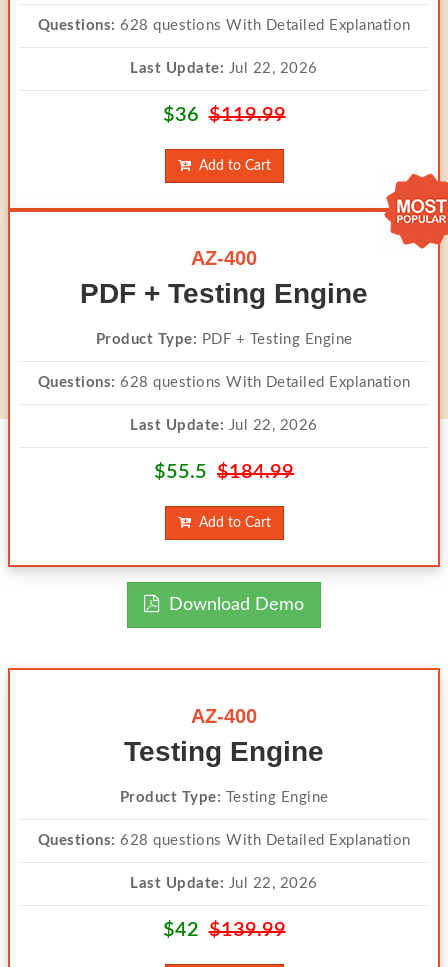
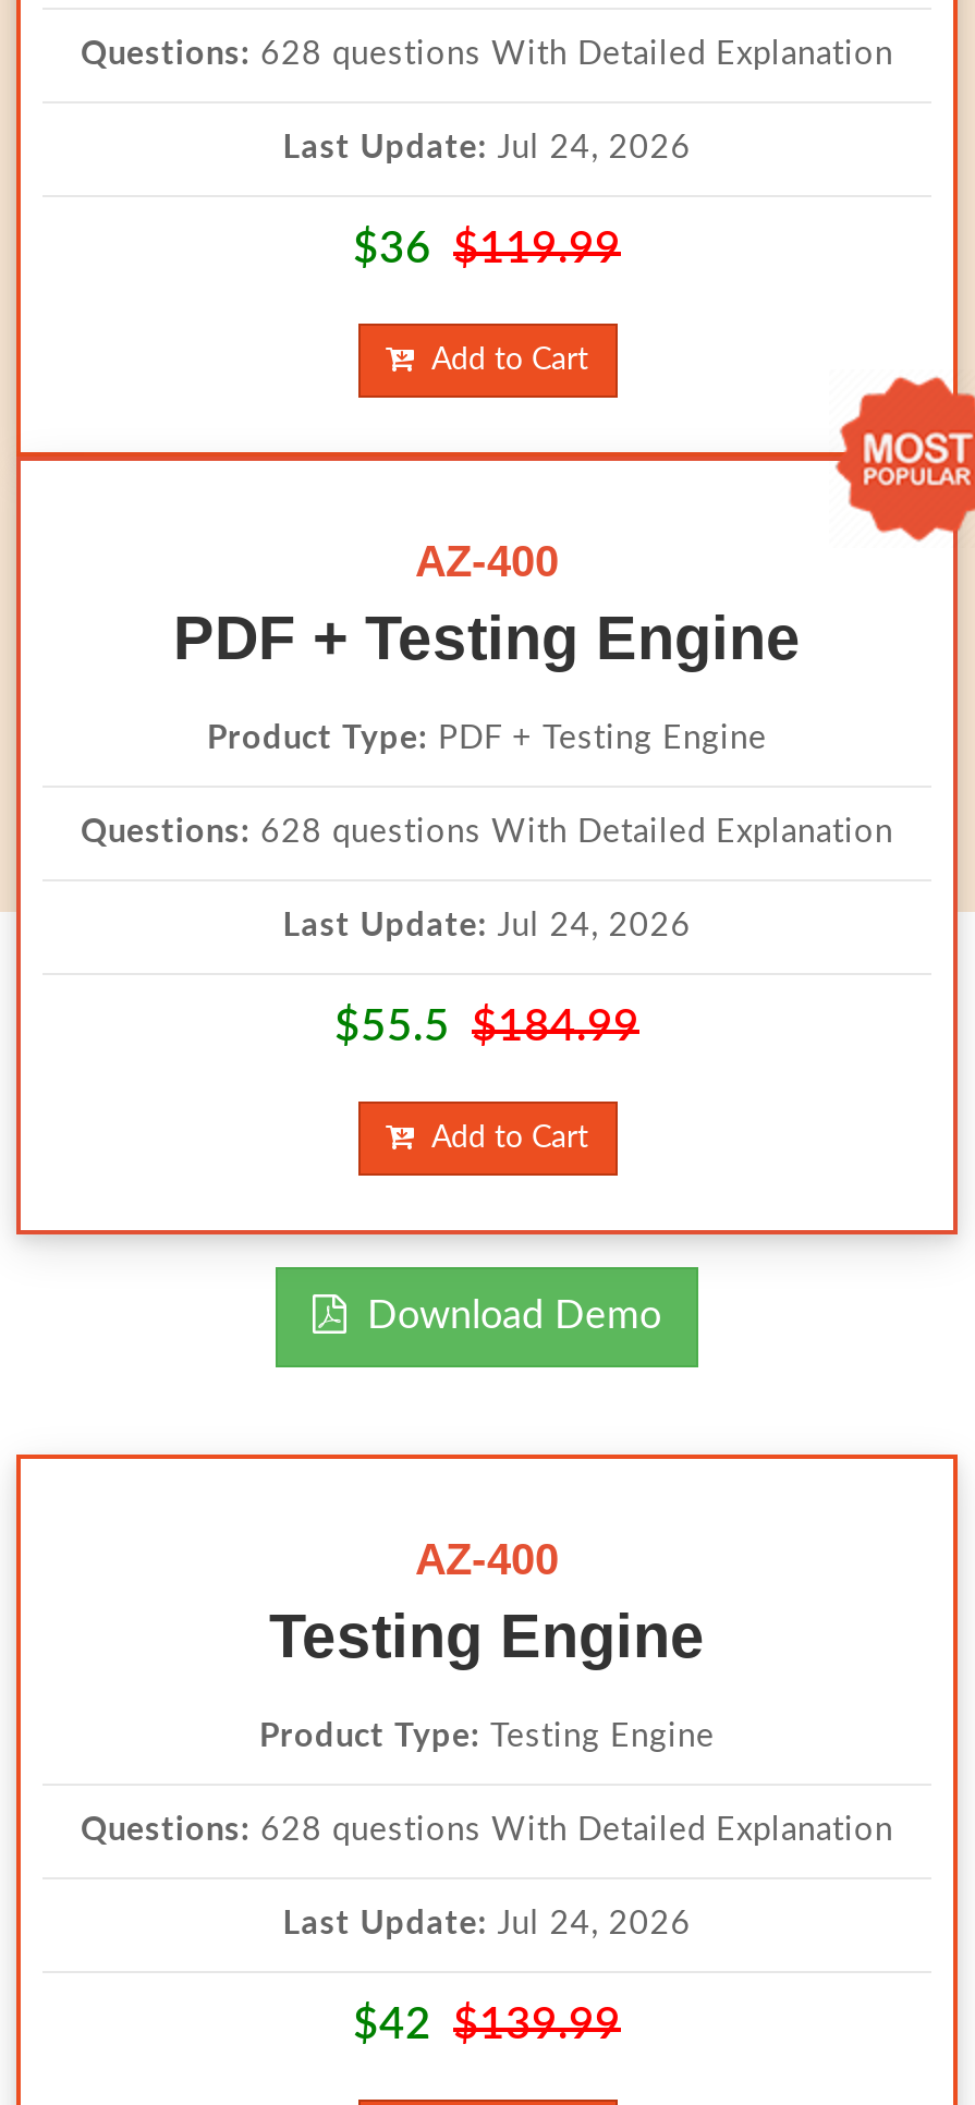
- Last Update: Jul 22, 2026
+ Last Update: Jul 24, 2026

- Last Update: Jul 22, 2026
+ Last Update: Jul 24, 2026

- Last Update: Jul 22, 2026
+ Last Update: Jul 24, 2026
